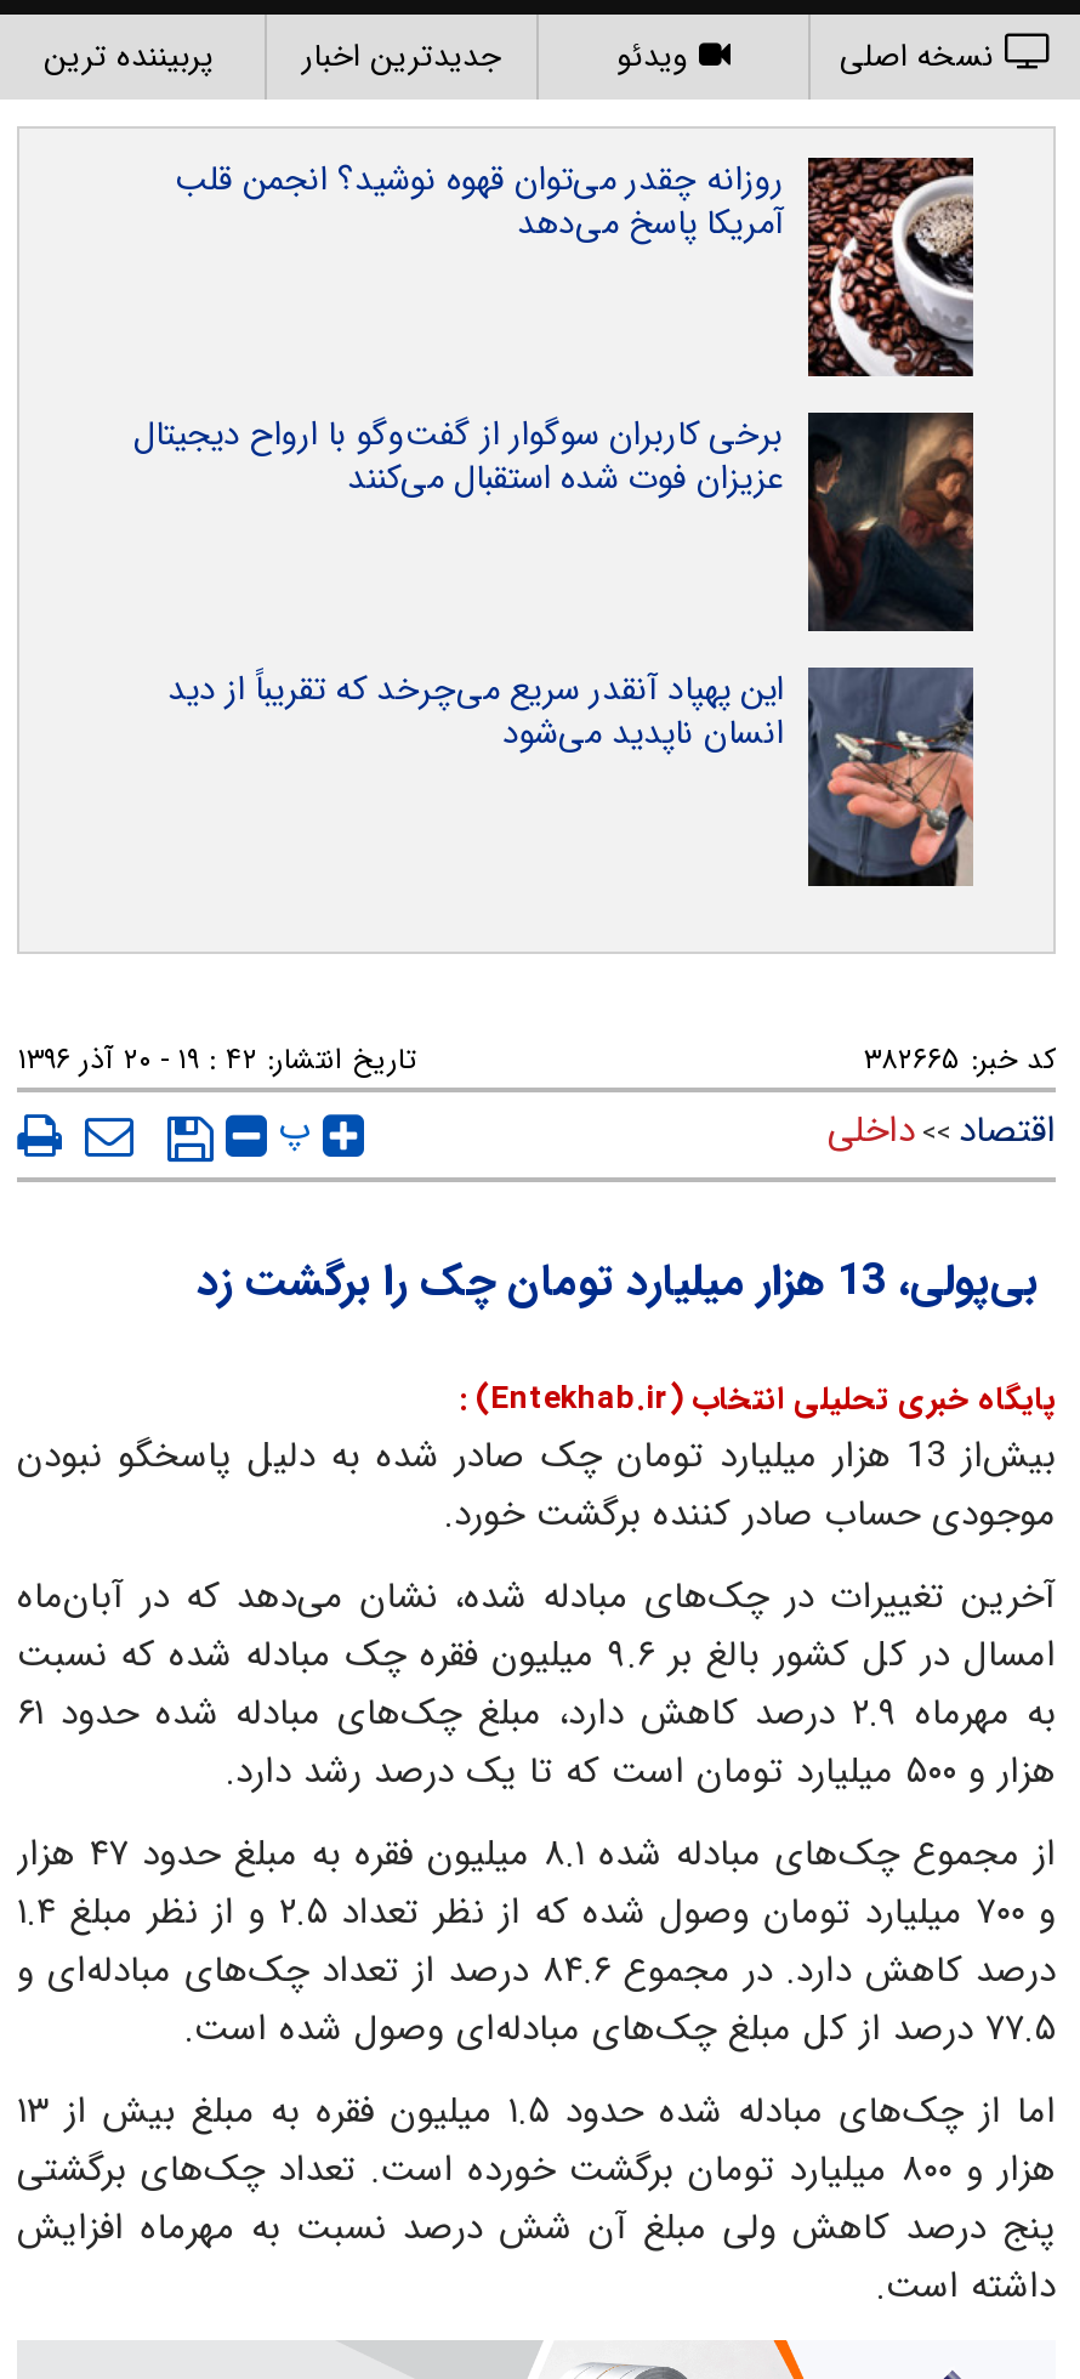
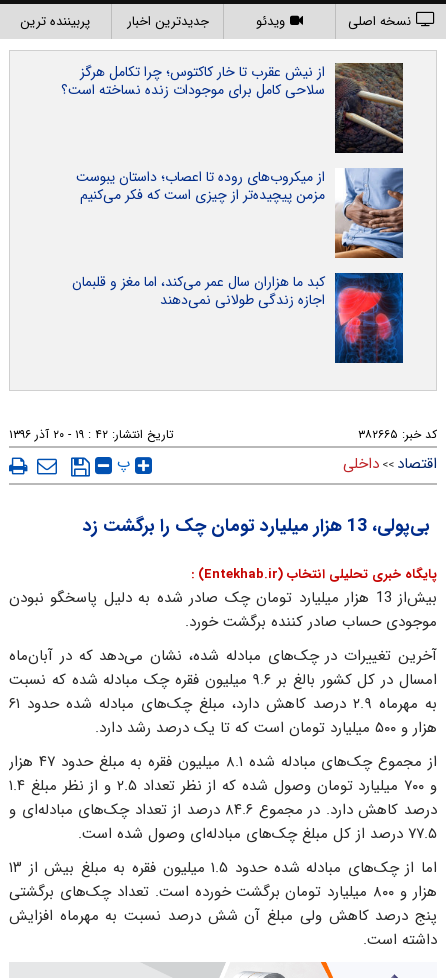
- [image]
- روزانه چقدر می‌توان قهوه نوشید؟ انجمن قلب
- آمریکا پاسخ می‌دهد
+ [image]
+ از نیش عقرب تا خار کاکتوس؛ چرا تکامل هرگز
+ سلاحی کامل برای موجودات زنده نساخته است؟

- [image]
- برخی کاربران سوگوار از گفت‌وگو با ارواح دیجیتال
- عزیزان فوت شده استقبال می‌کنند
+ [image]
+ از میکروب‌های روده تا اعصاب؛ داستان یبوست
+ مزمن پیچیده‌تر از چیزی است که فکر می‌کنیم

- [image]
- این پهپاد آنقدر سریع می‌چرخد که تقریباً از دید
- انسان ناپدید می‌شود
+ [image]
+ کبد ما هزاران سال عمر می‌کند، اما مغز و قلبمان
+ اجازه زندگی طولانی نمی‌دهند
